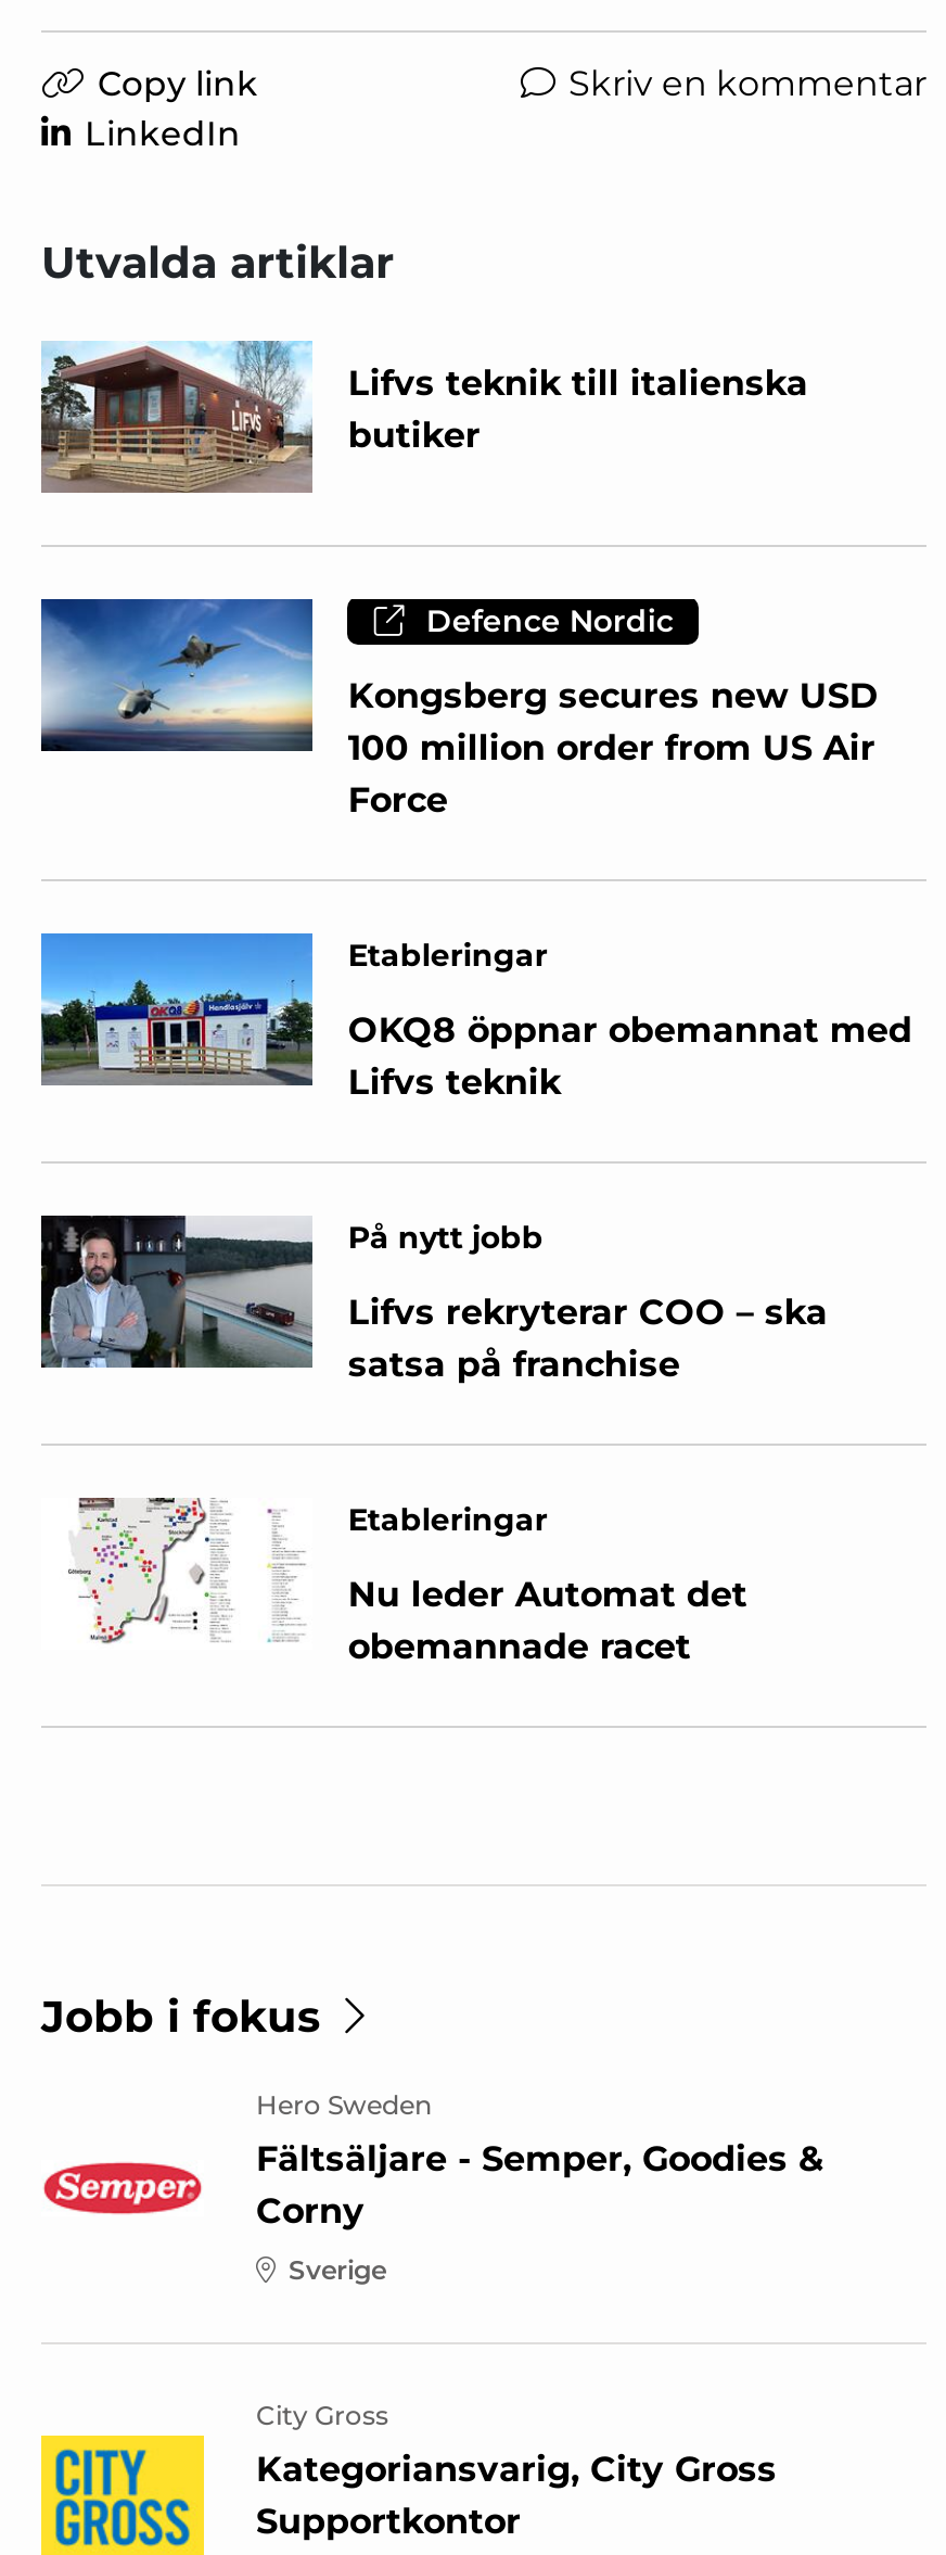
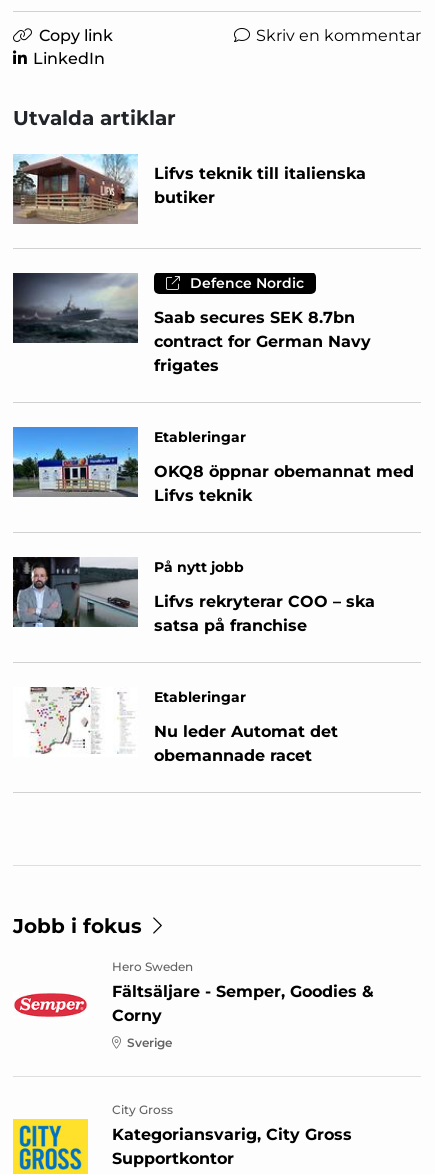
- [image]
- Kongsberg secures new USD
- 100 million order from US Air
- Force
+ [image]
+ Saab secures SEK 8.7bn
+ contract for German Navy
+ frigates
